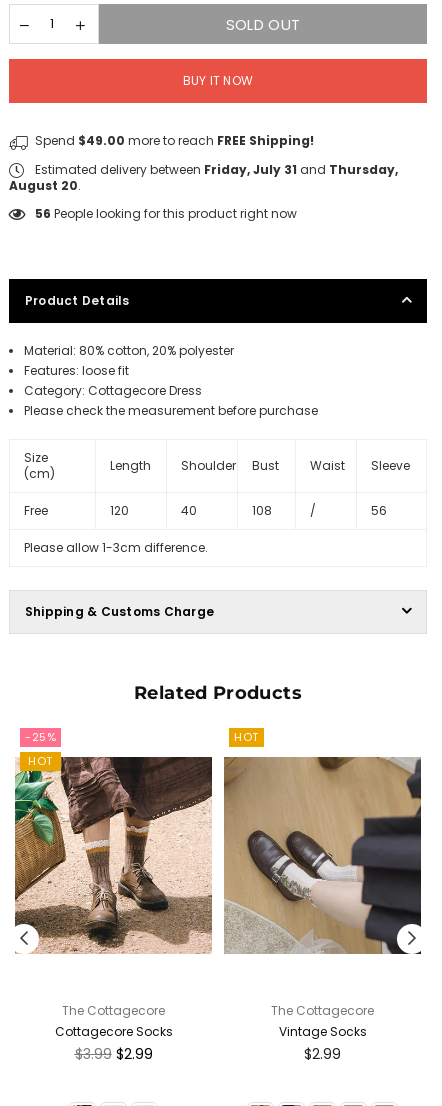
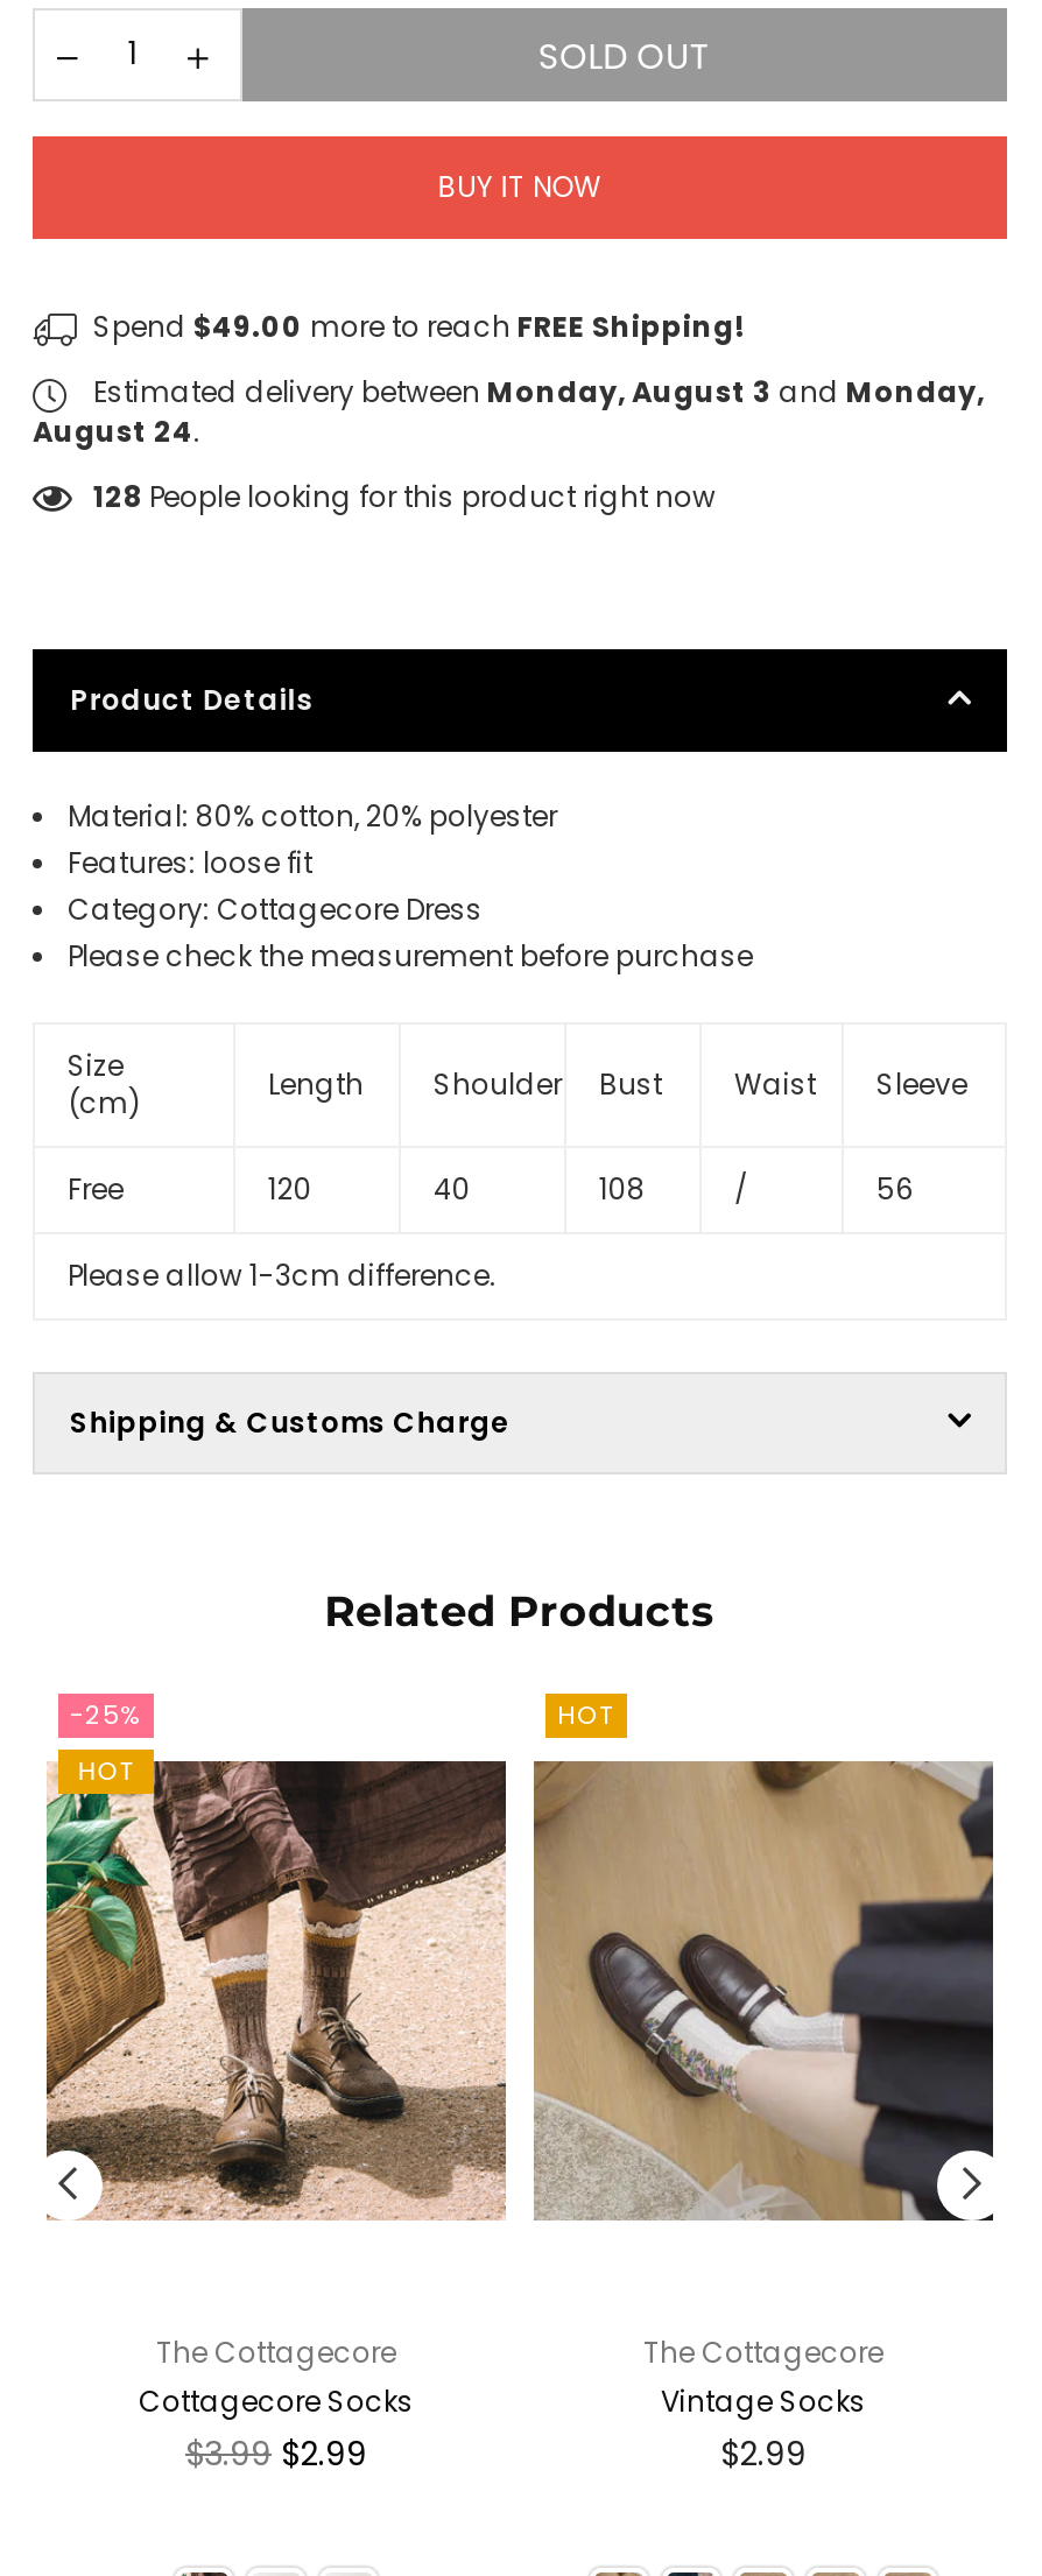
- Estimated delivery between Friday, July 31 and Thursday,
+ Estimated delivery between Monday, August 3 and Monday,

- August 20.
+ August 24.

- 56 People looking for this product right now
+ 128 People looking for this product right now
